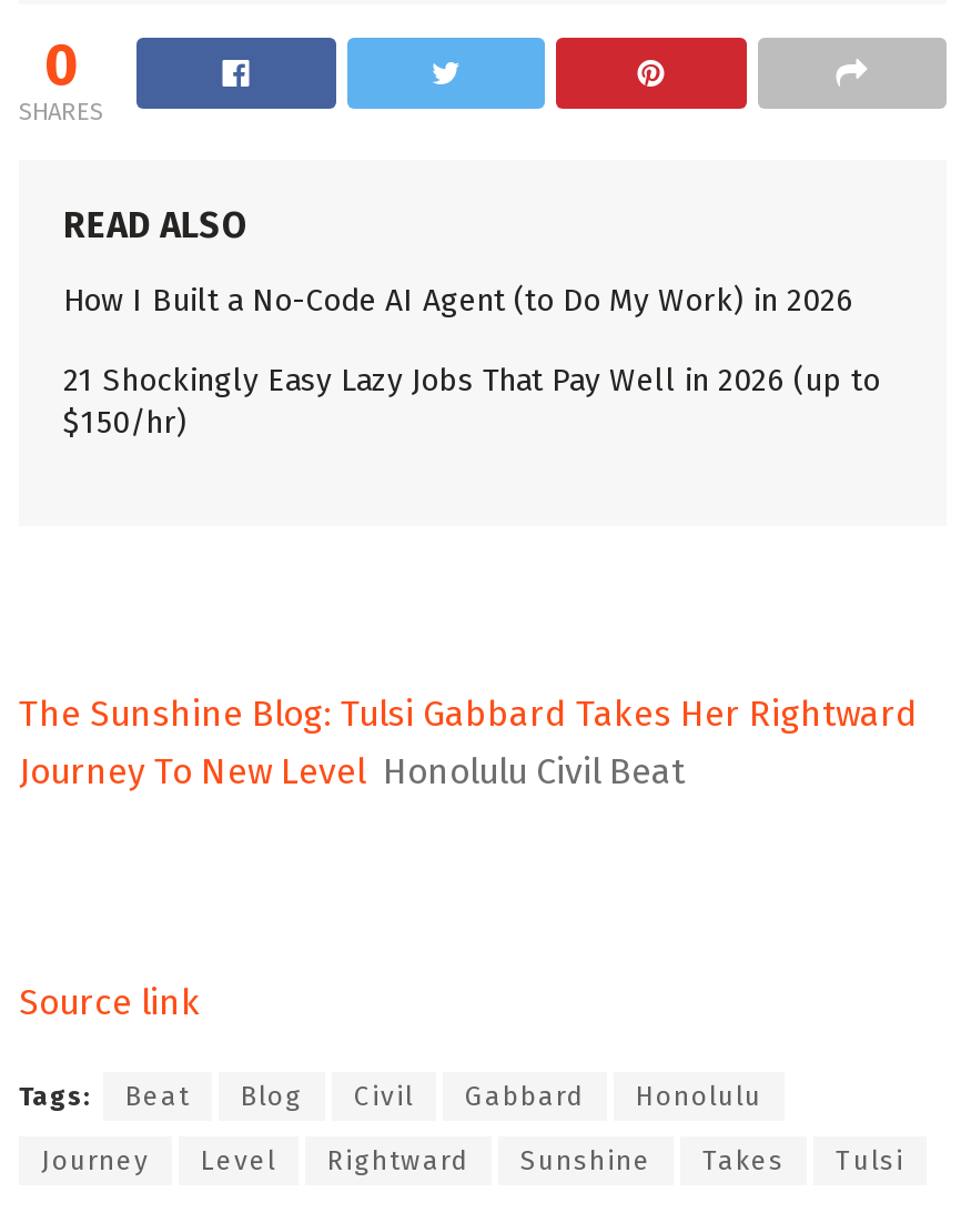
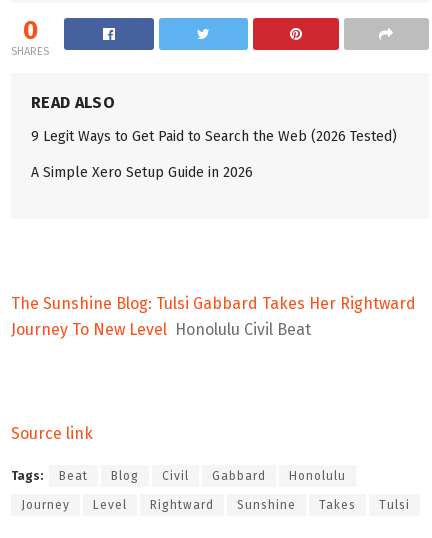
- How I Built a No-Code AI Agent (to Do My Work) in 2026
+ 9 Legit Ways to Get Paid to Search the Web (2026 Tested)

- 21 Shockingly Easy Lazy Jobs That Pay Well in 2026 (up to
- $150/hr)
+ A Simple Xero Setup Guide in 2026
